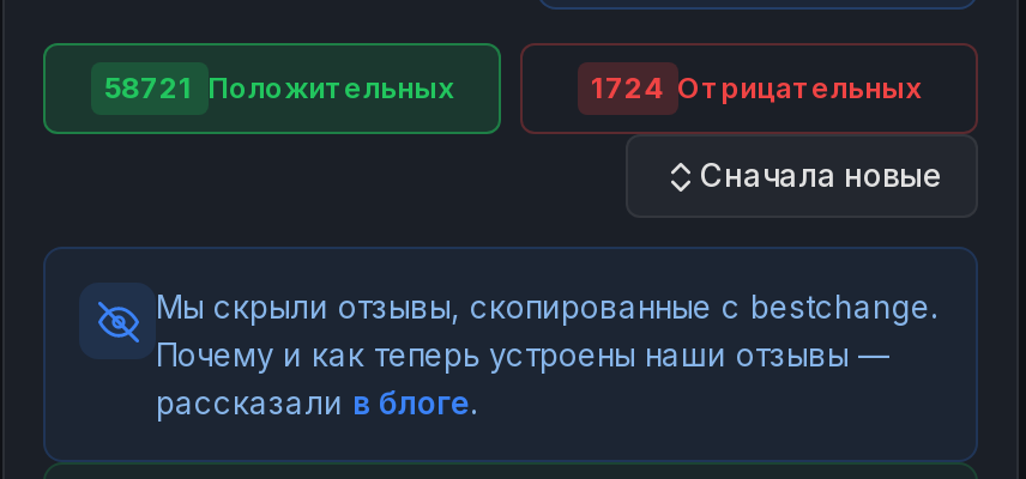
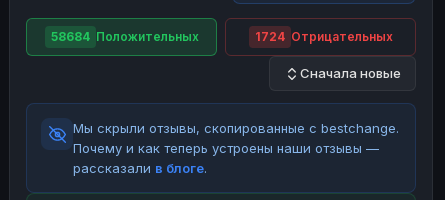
- 58721 Положительных
+ 58684 Положительных
